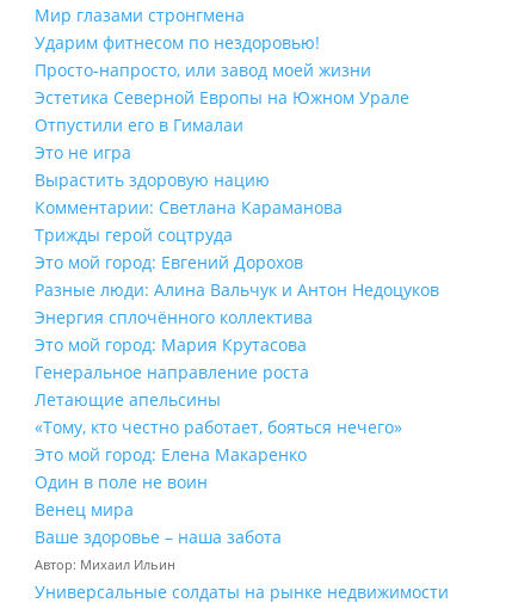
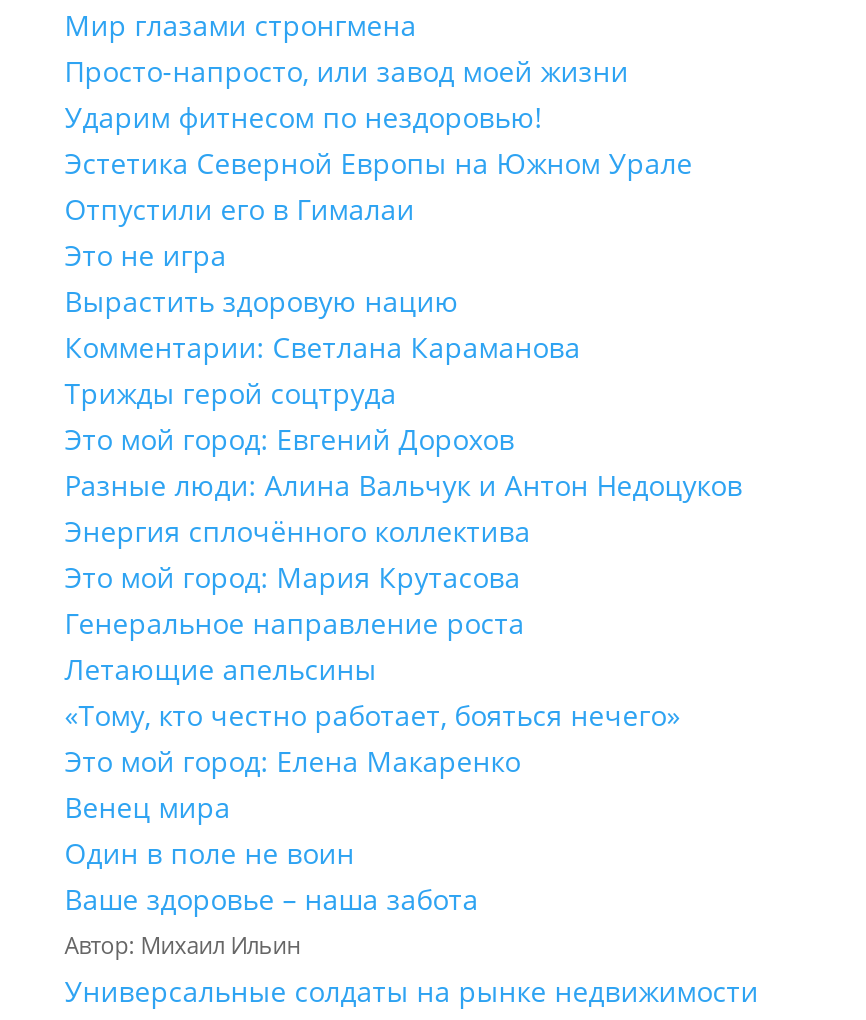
moved down: Ударим фитнесом по нездоровью!

moved up: Просто-напросто, или завод моей жизни

moved down: Один в поле не воин

moved up: Венец мира
